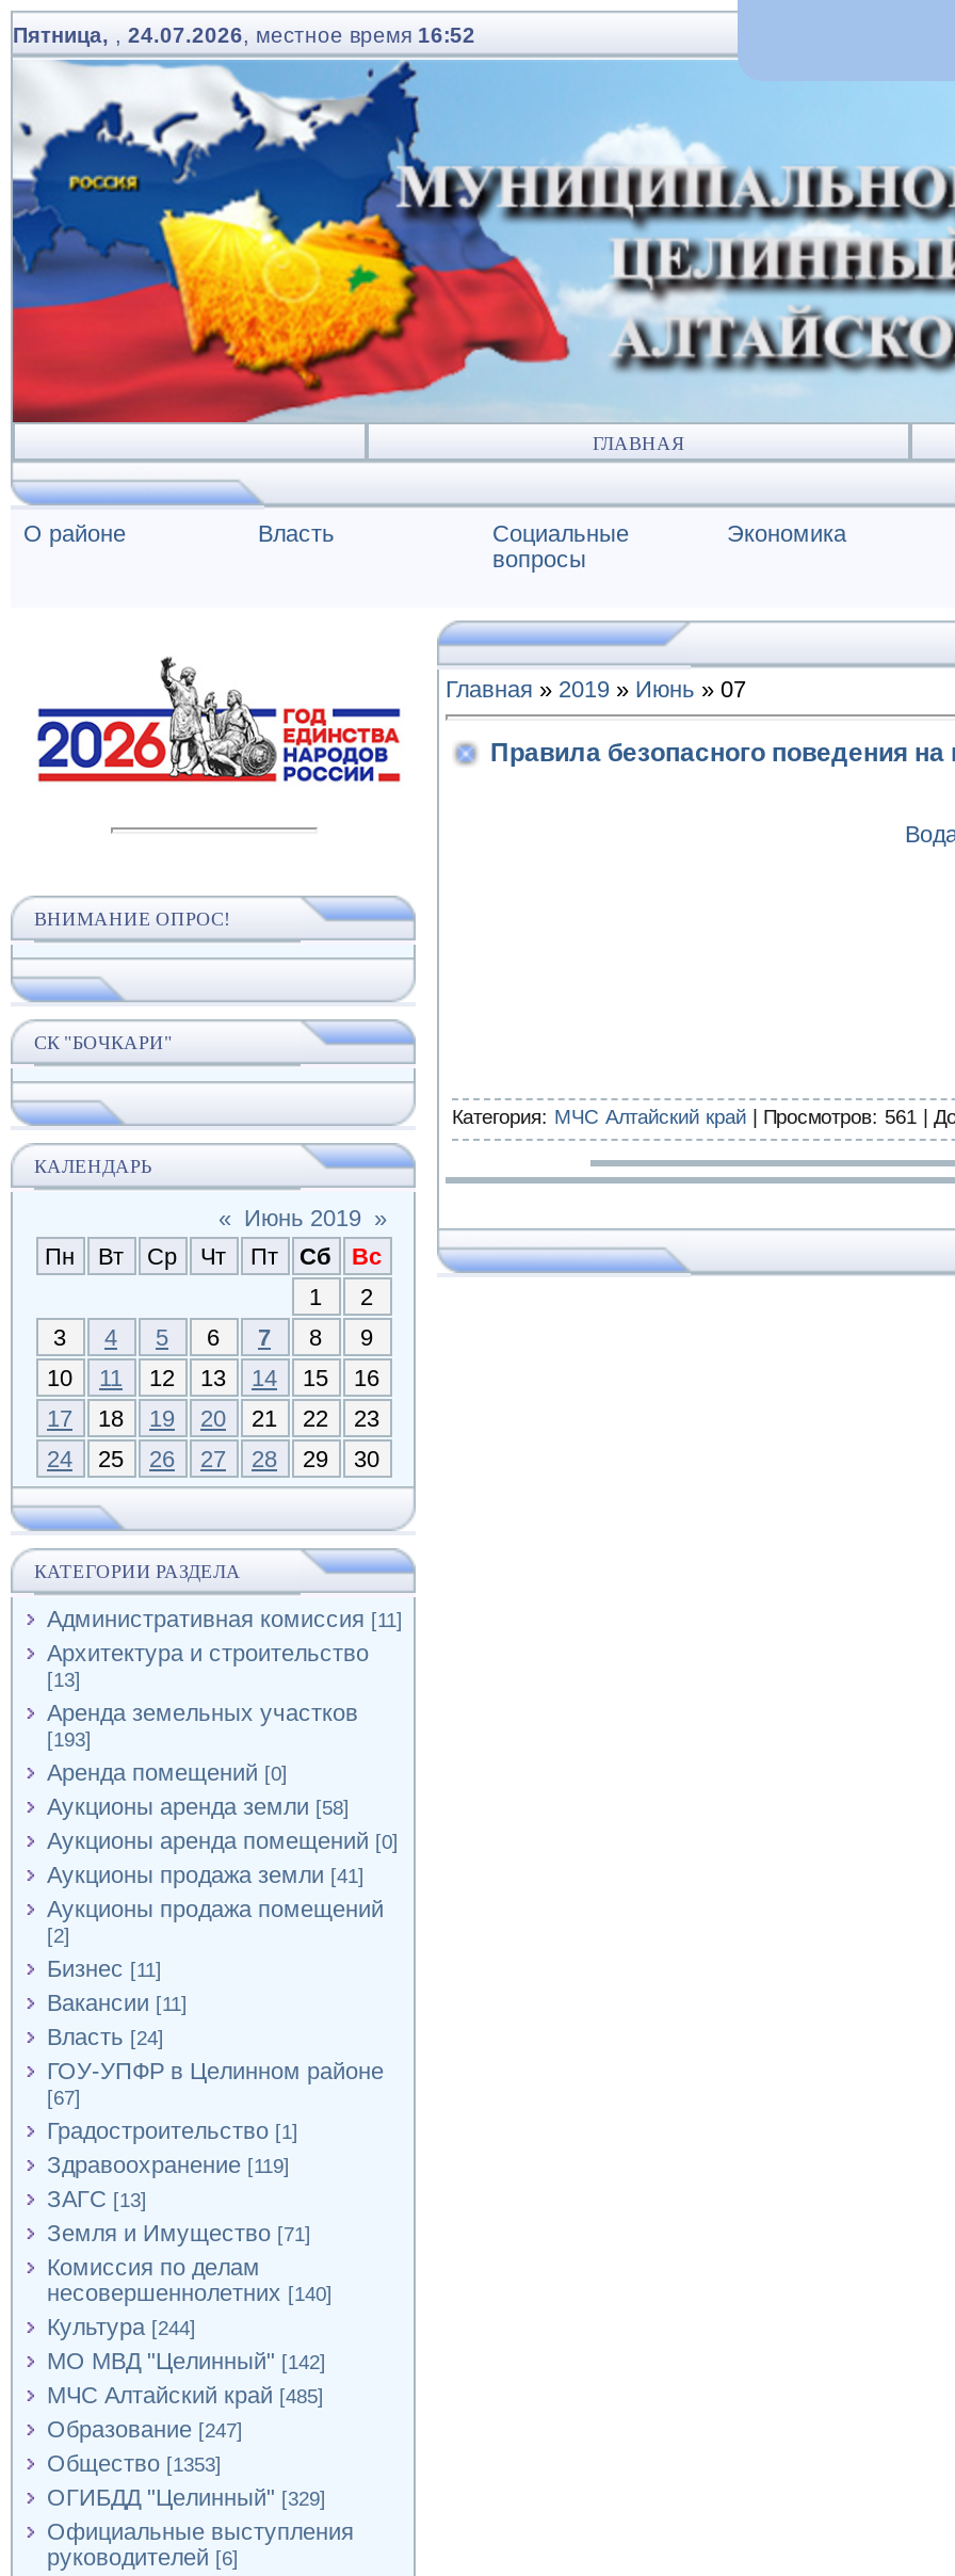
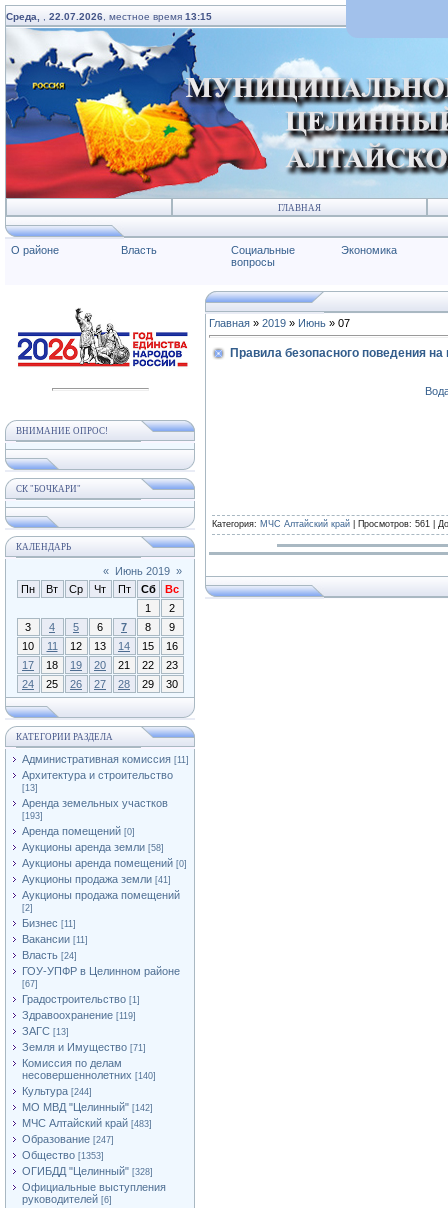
- Пятница,, 24.07.2026, местное время 16:52
+ Среда,, 22.07.2026, местное время 13:15

- МЧС Алтайский край [485]
+ МЧС Алтайский край [483]

- ОГИБДД "Целинный" [329]
+ ОГИБДД "Целинный" [328]
